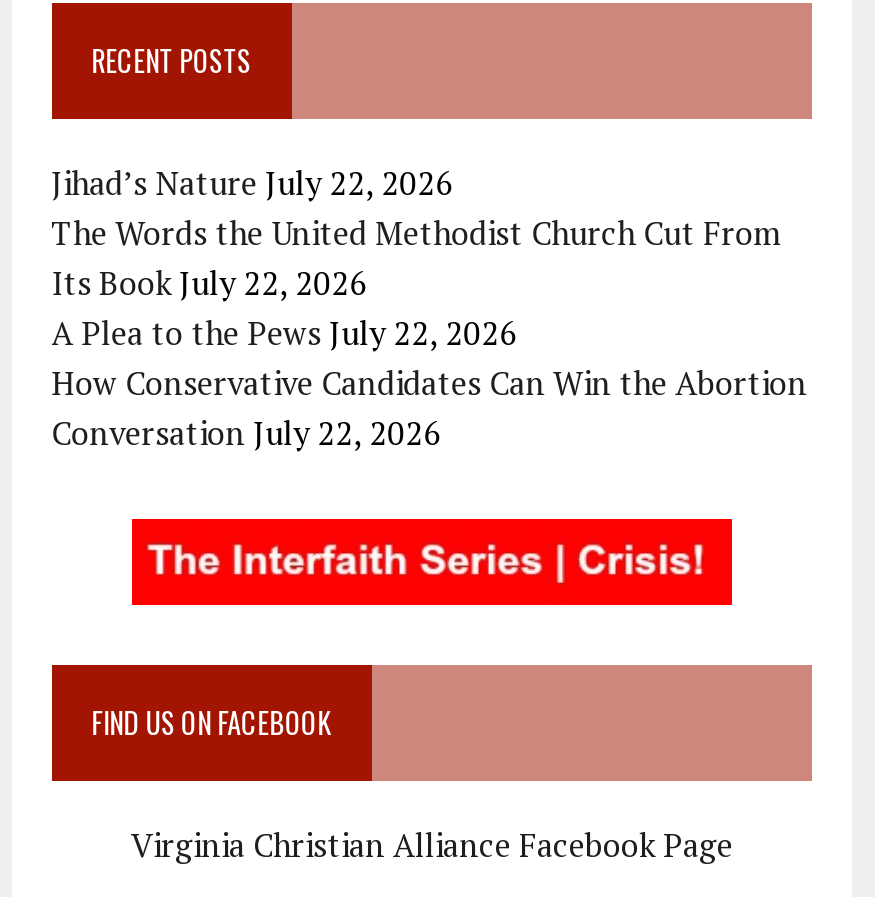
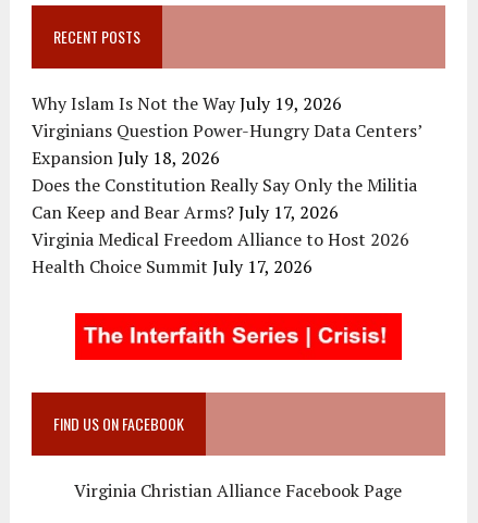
- Jihad’s Nature July 22, 2026
- The Words the United Methodist Church Cut From
- Its Book July 22, 2026
- A Plea to the Pews July 22, 2026
- How Conservative Candidates Can Win the Abortion
- Conversation July 22, 2026
+ Why Islam Is Not the Way July 19, 2026
+ Virginians Question Power-Hungry Data Centers’
+ Expansion July 18, 2026
+ Does the Constitution Really Say Only the Militia
+ Can Keep and Bear Arms? July 17, 2026
+ Virginia Medical Freedom Alliance to Host 2026
+ Health Choice Summit July 17, 2026
